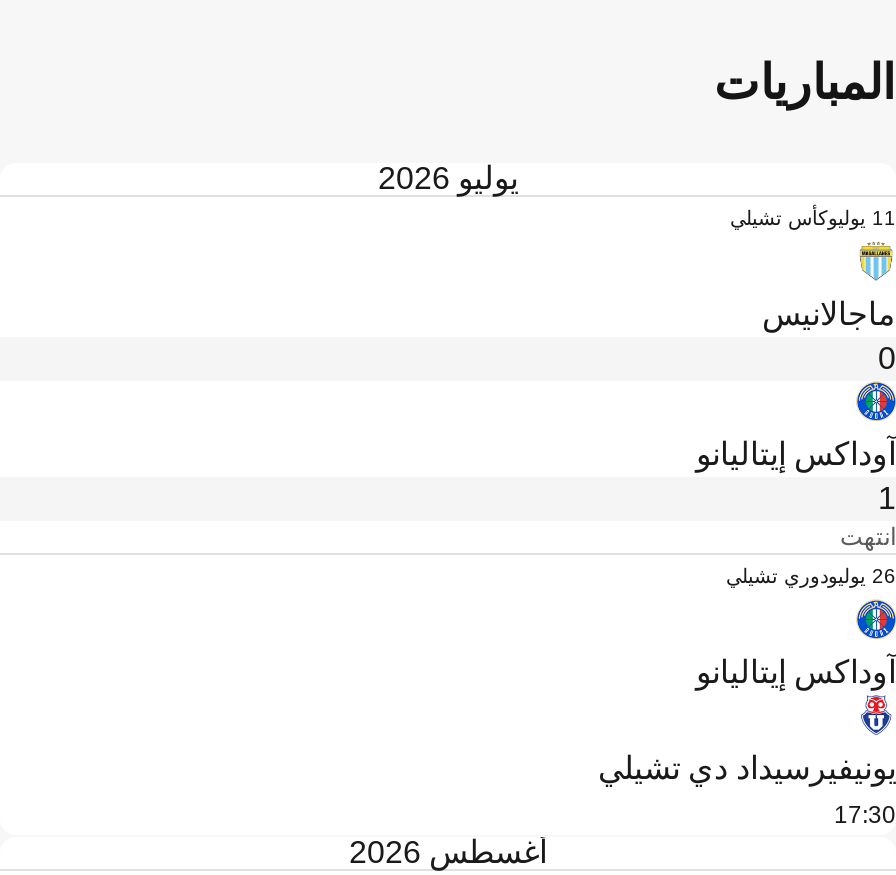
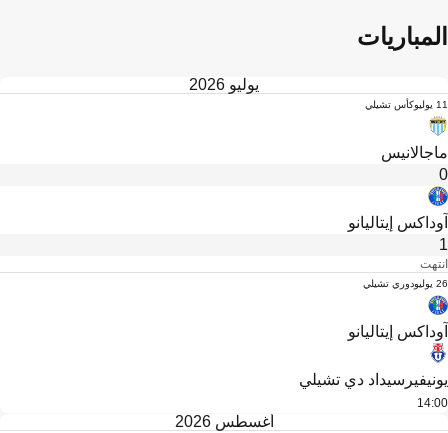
- 17:30
+ 14:00
